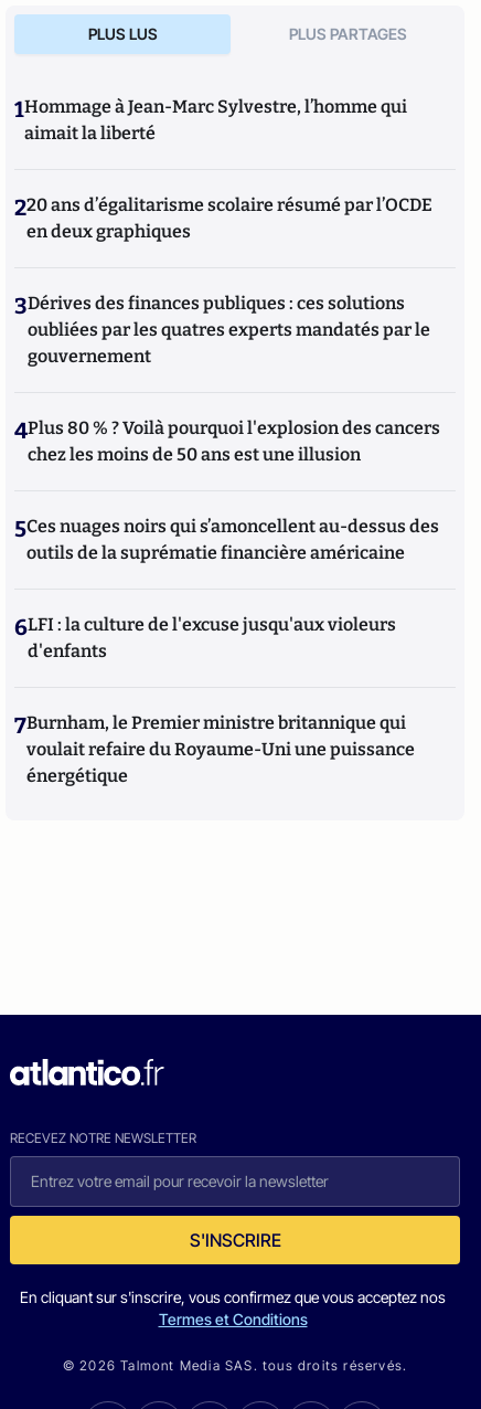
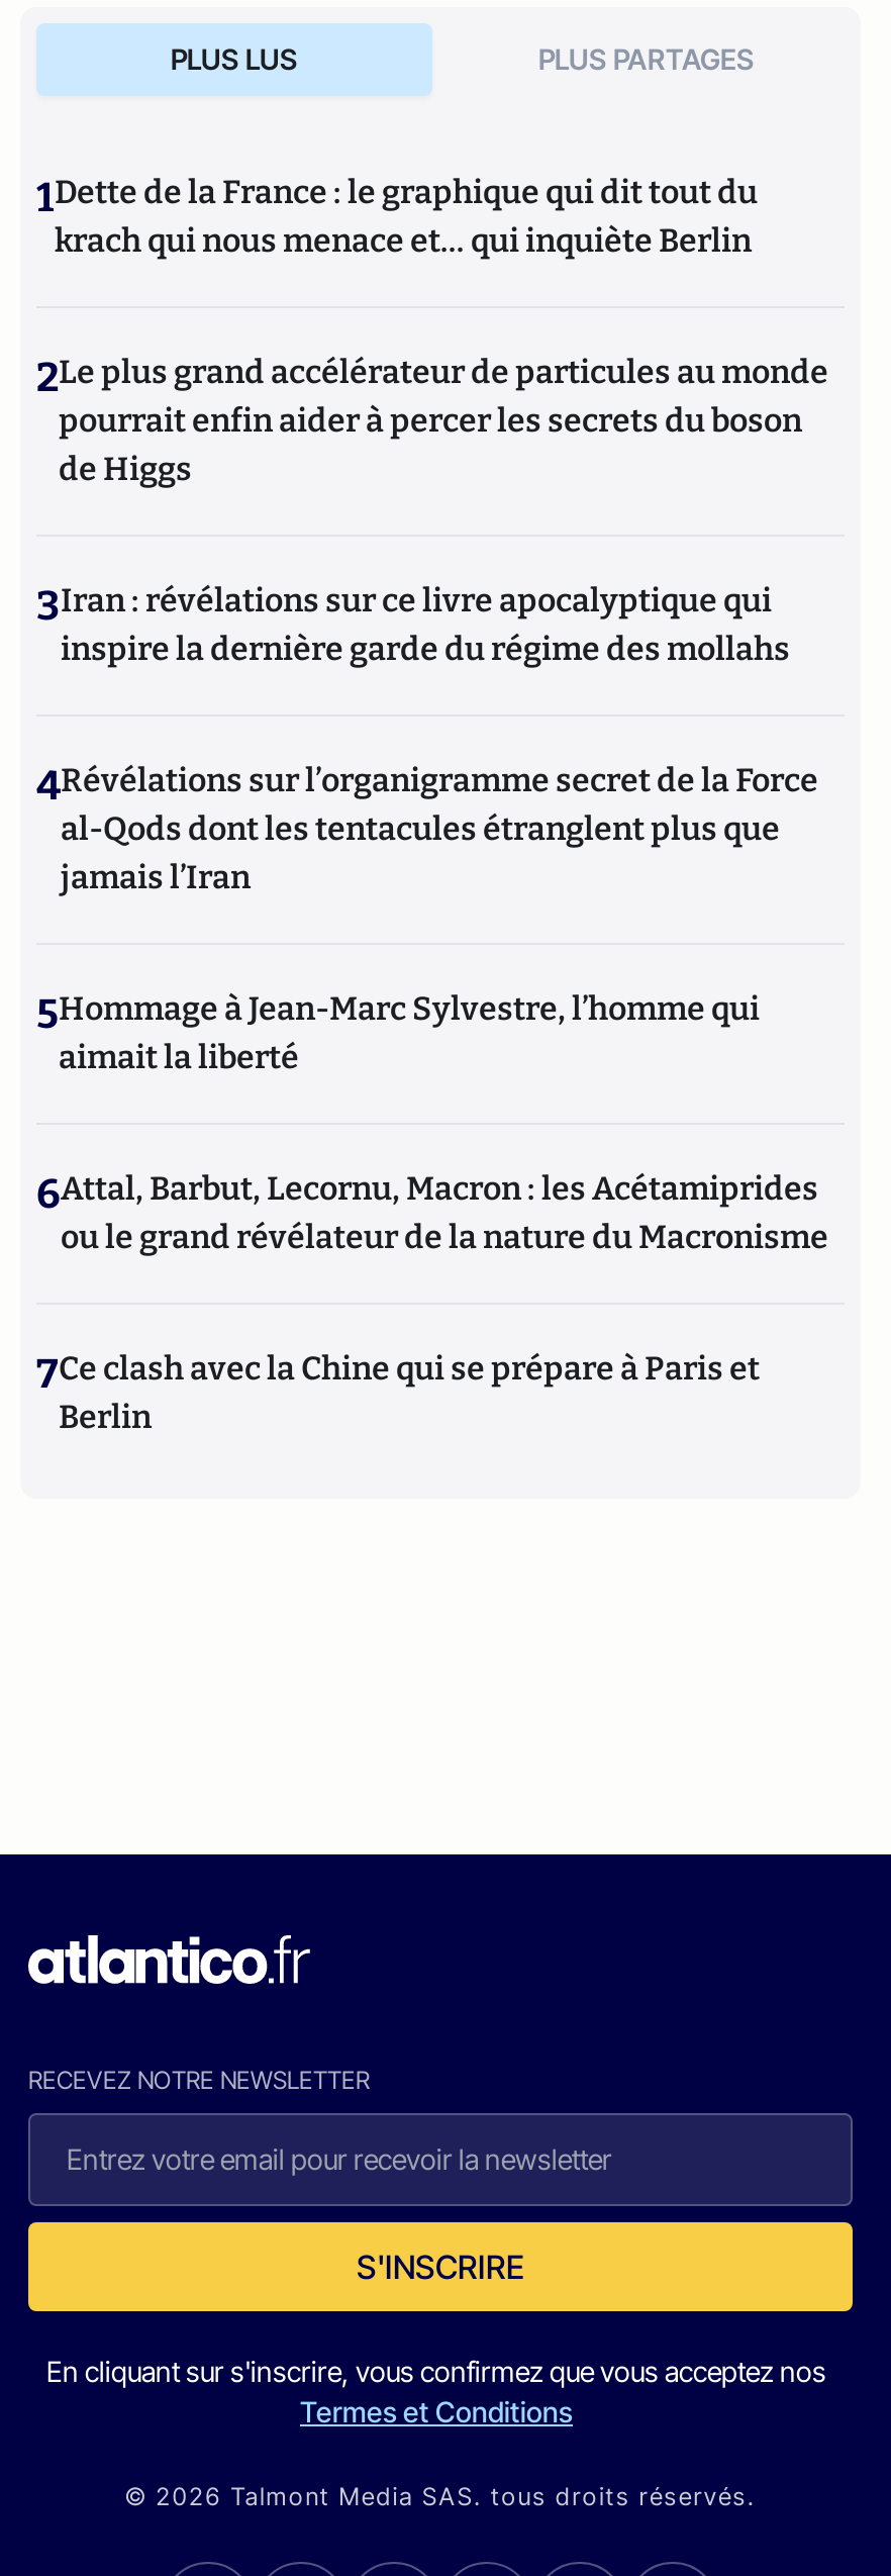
- 1Hommage à Jean-Marc Sylvestre, l’homme qui
+ 1Dette de la France : le graphique qui dit tout du
+ krach qui nous menace et… qui inquiète Berlin
+ 2Le plus grand accélérateur de particules au monde
+ pourrait enfin aider à percer les secrets du boson
+ de Higgs
+ 3Iran : révélations sur ce livre apocalyptique qui
+ inspire la dernière garde du régime des mollahs
+ 4Révélations sur l’organigramme secret de la Force
+ al-Qods dont les tentacules étranglent plus que
+ jamais l’Iran
+ 5Hommage à Jean-Marc Sylvestre, l’homme qui

moved down: aimait la liberté

- 220 ans d’égalitarisme scolaire résumé par l’OCDE
- en deux graphiques
- 3Dérives des finances publiques : ces solutions
- oubliées par les quatres experts mandatés par le
- gouvernement
- 4Plus 80 % ? Voilà pourquoi l'explosion des cancers
- chez les moins de 50 ans est une illusion
- 5Ces nuages noirs qui s’amoncellent au-dessus des
- outils de la suprématie financière américaine
- 6LFI : la culture de l'excuse jusqu'aux violeurs
- d'enfants
- 7Burnham, le Premier ministre britannique qui
- voulait refaire du Royaume-Uni une puissance
- énergétique
+ 6Attal, Barbut, Lecornu, Macron : les Acétamiprides
+ ou le grand révélateur de la nature du Macronisme
+ 7Ce clash avec la Chine qui se prépare à Paris et
+ Berlin
